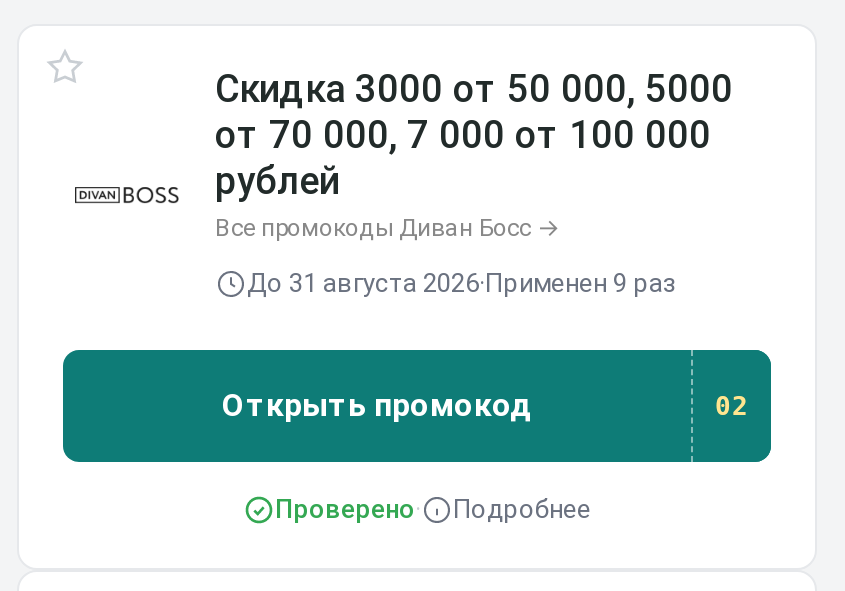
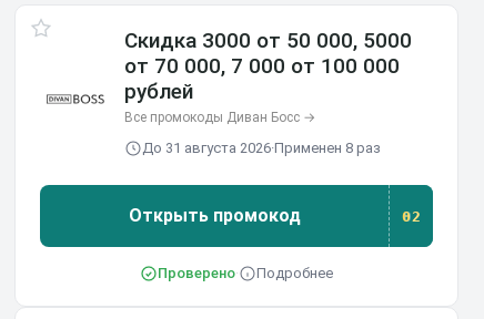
- До 31 августа 2026·Применен 9 раз
+ До 31 августа 2026·Применен 8 раз
